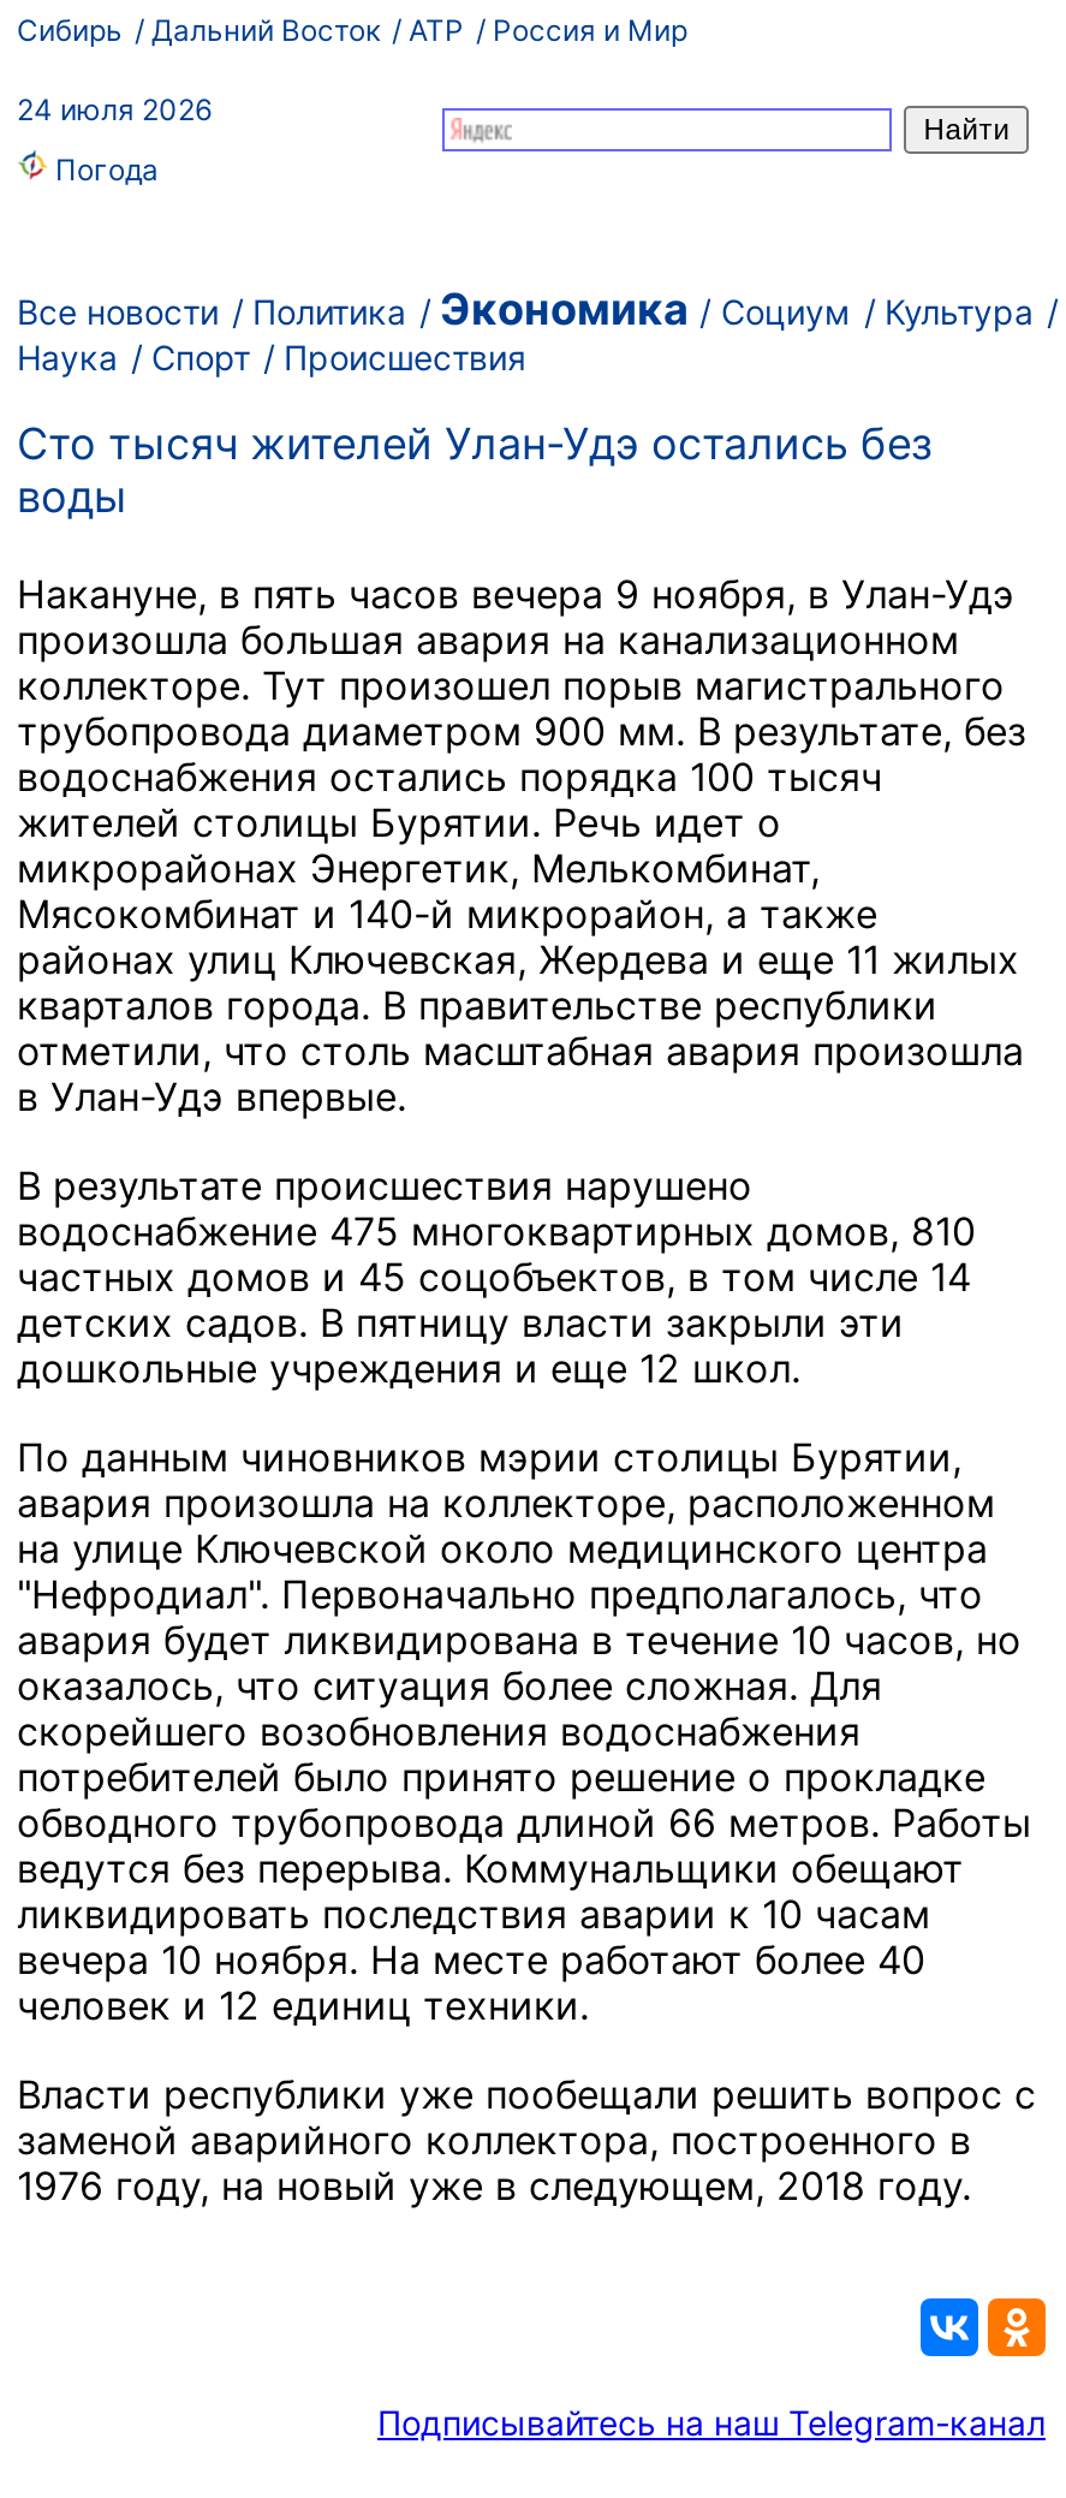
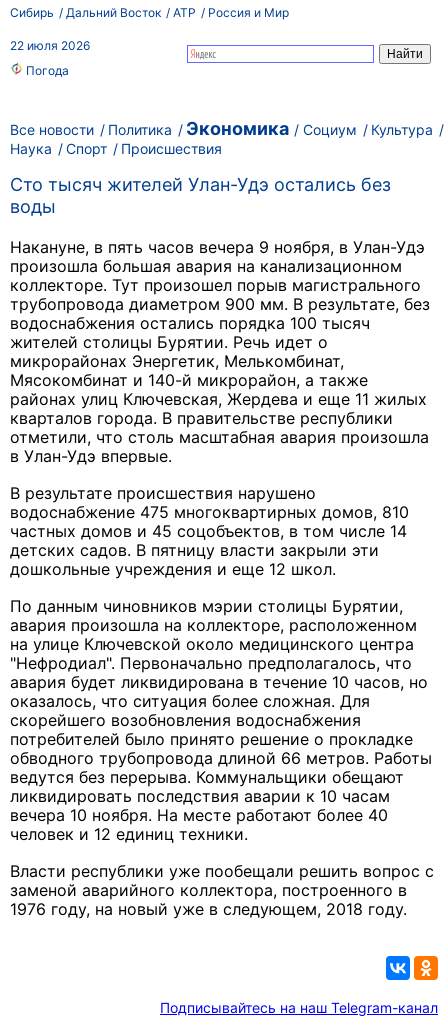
- 24 июля 2026
+ 22 июля 2026
